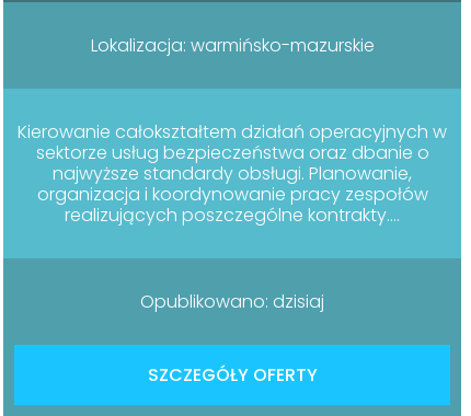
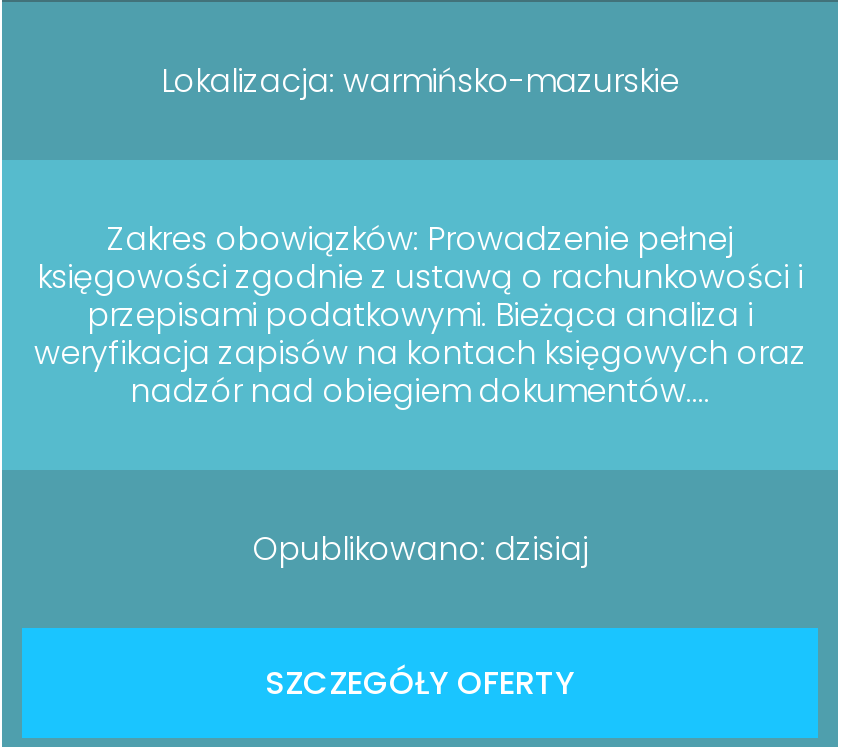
- Kierowanie całokształtem działań operacyjnych w
- sektorze usług bezpieczeństwa oraz dbanie o
- najwyższe standardy obsługi. Planowanie,
- organizacja i koordynowanie pracy zespołów
- realizujących poszczególne kontrakty....
+ Zakres obowiązków: Prowadzenie pełnej
+ księgowości zgodnie z ustawą o rachunkowości i
+ przepisami podatkowymi. Bieżąca analiza i
+ weryfikacja zapisów na kontach księgowych oraz
+ nadzór nad obiegiem dokumentów....
